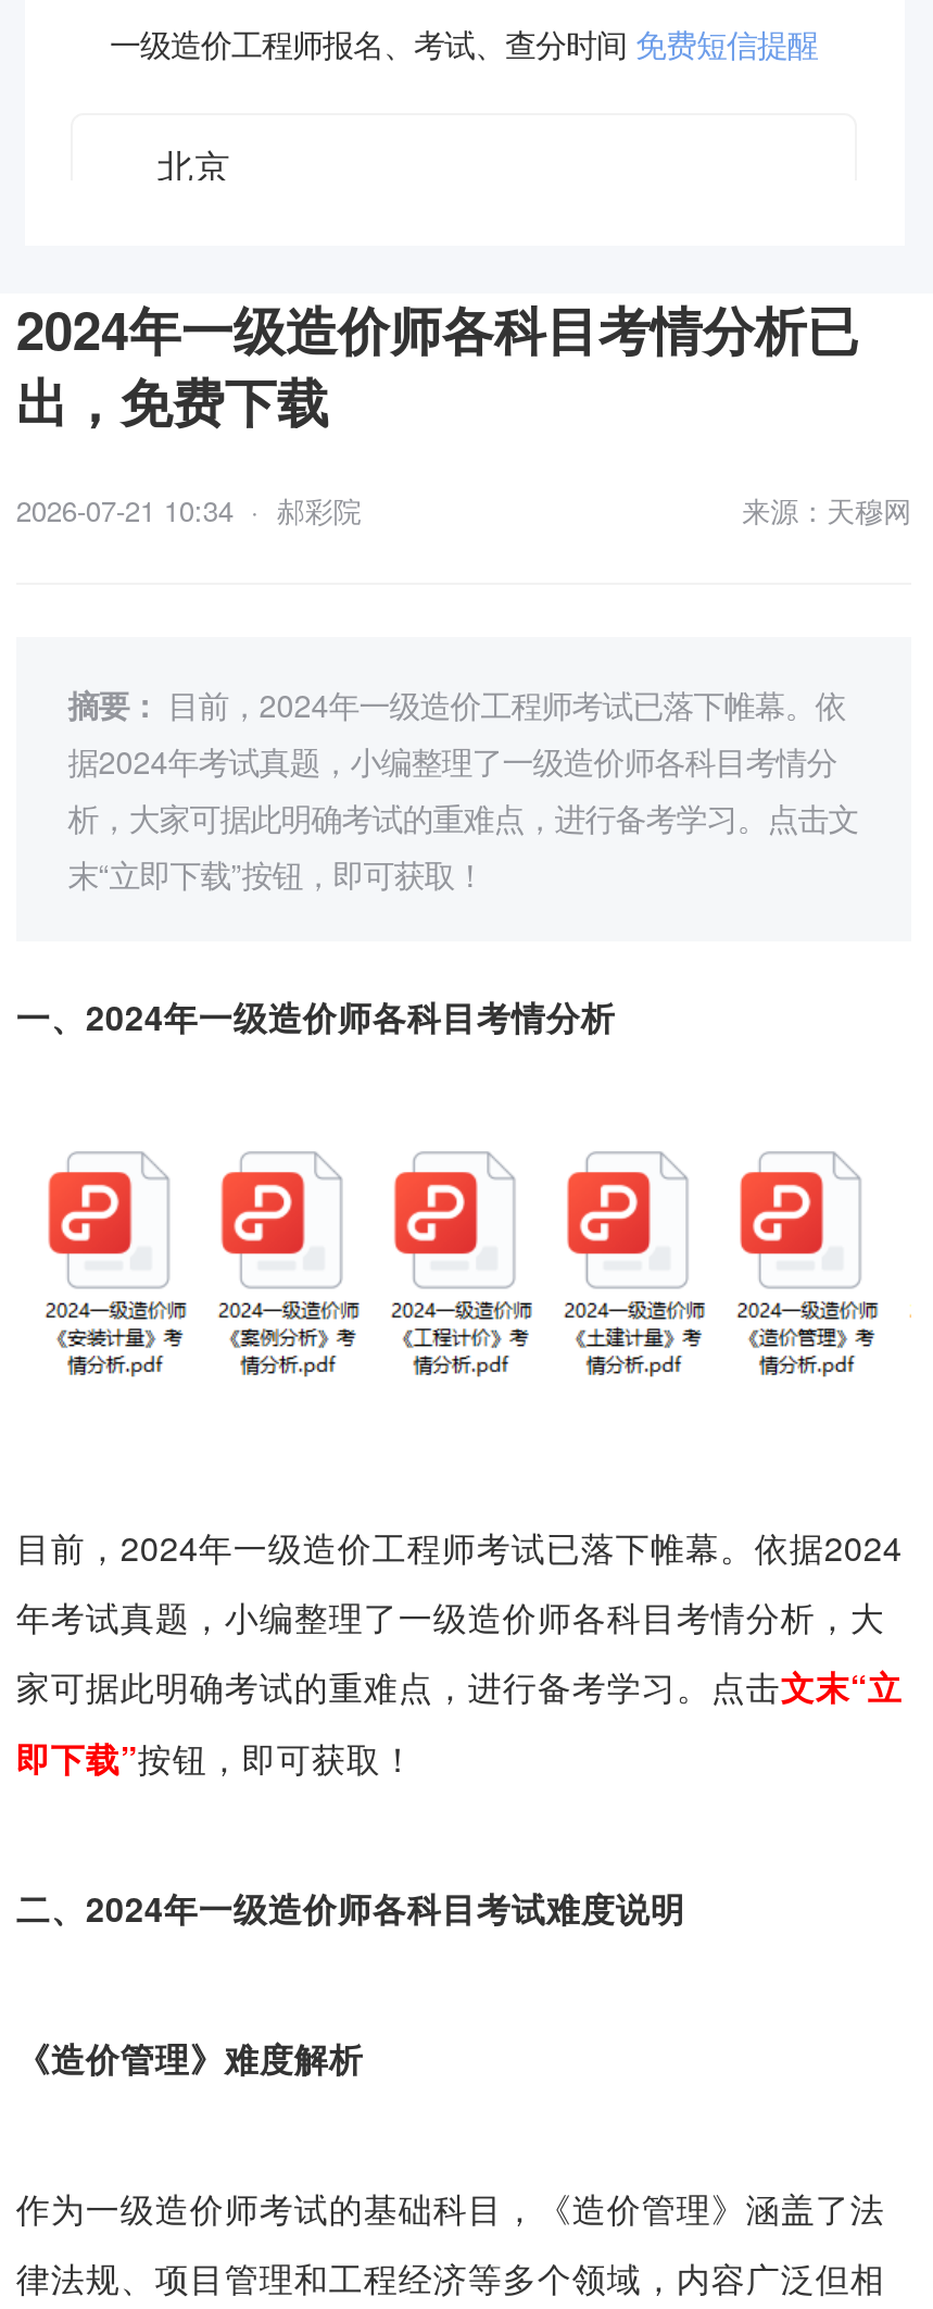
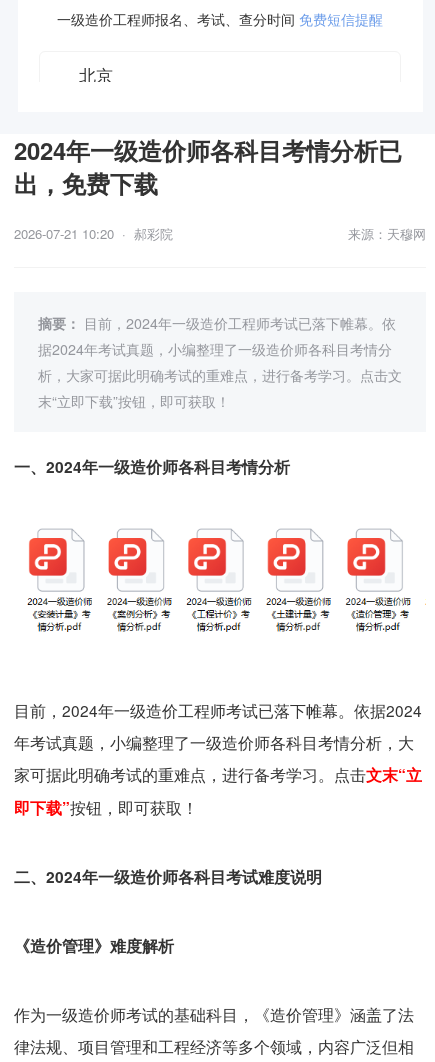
- 2026-07-21 10:34 · 郝彩院
+ 2026-07-21 10:20 · 郝彩院
